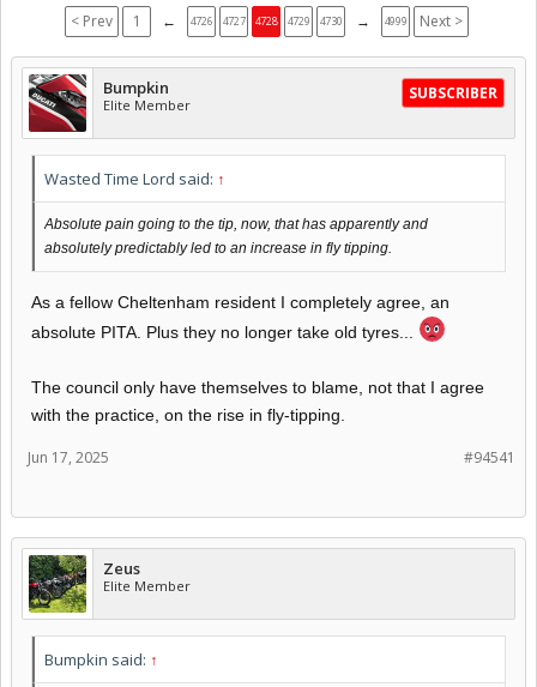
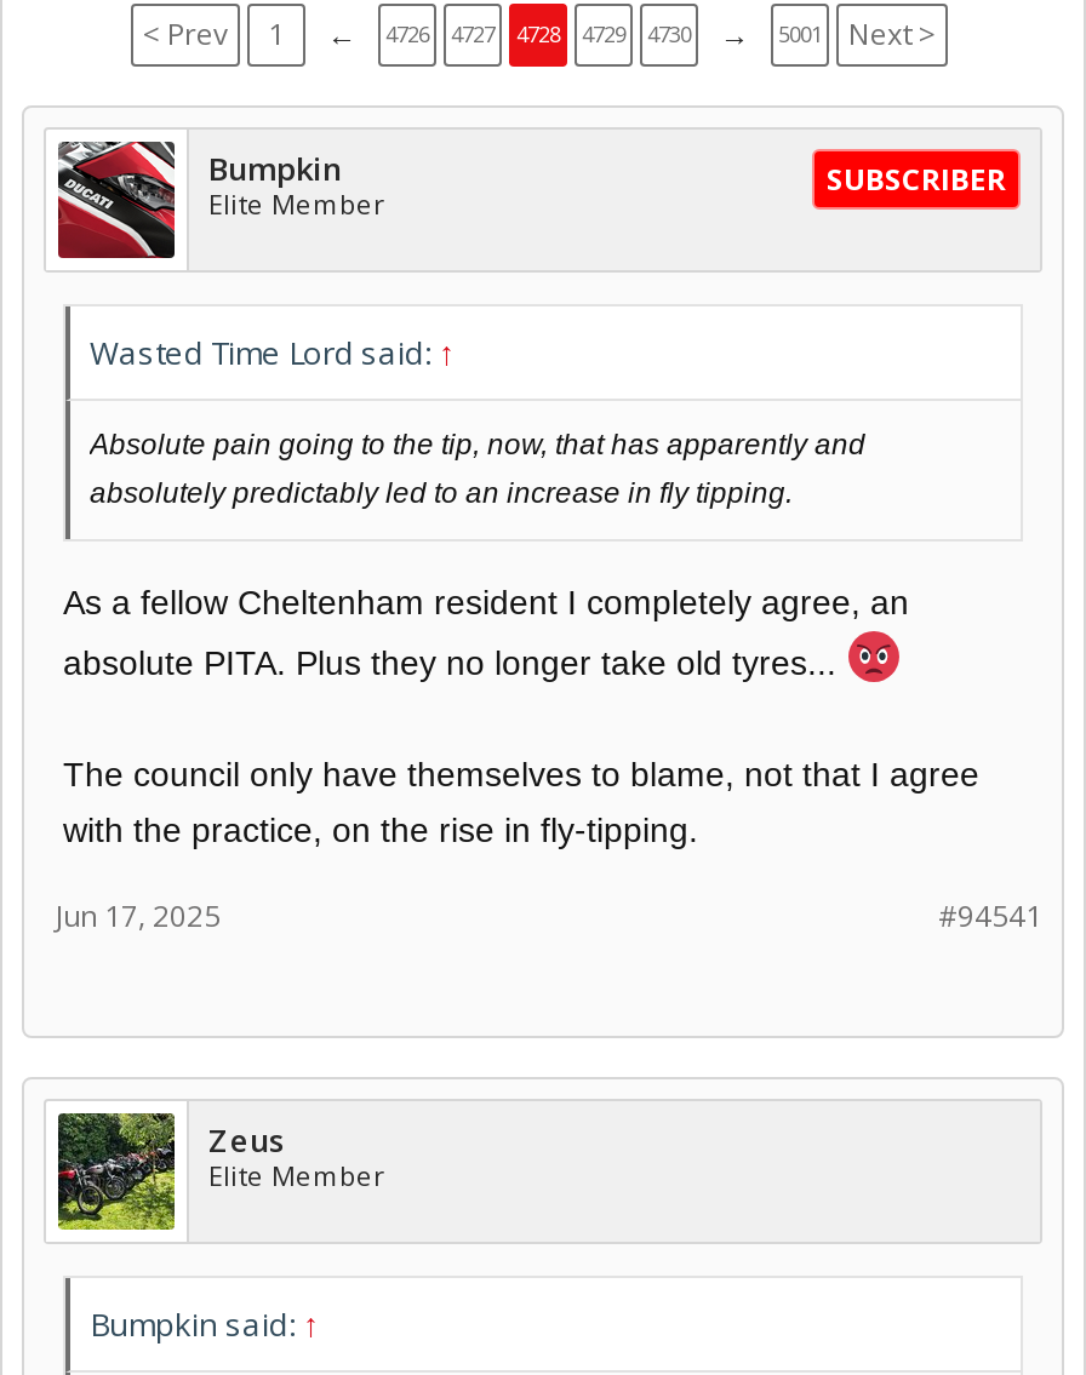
- 4999
+ 5001
